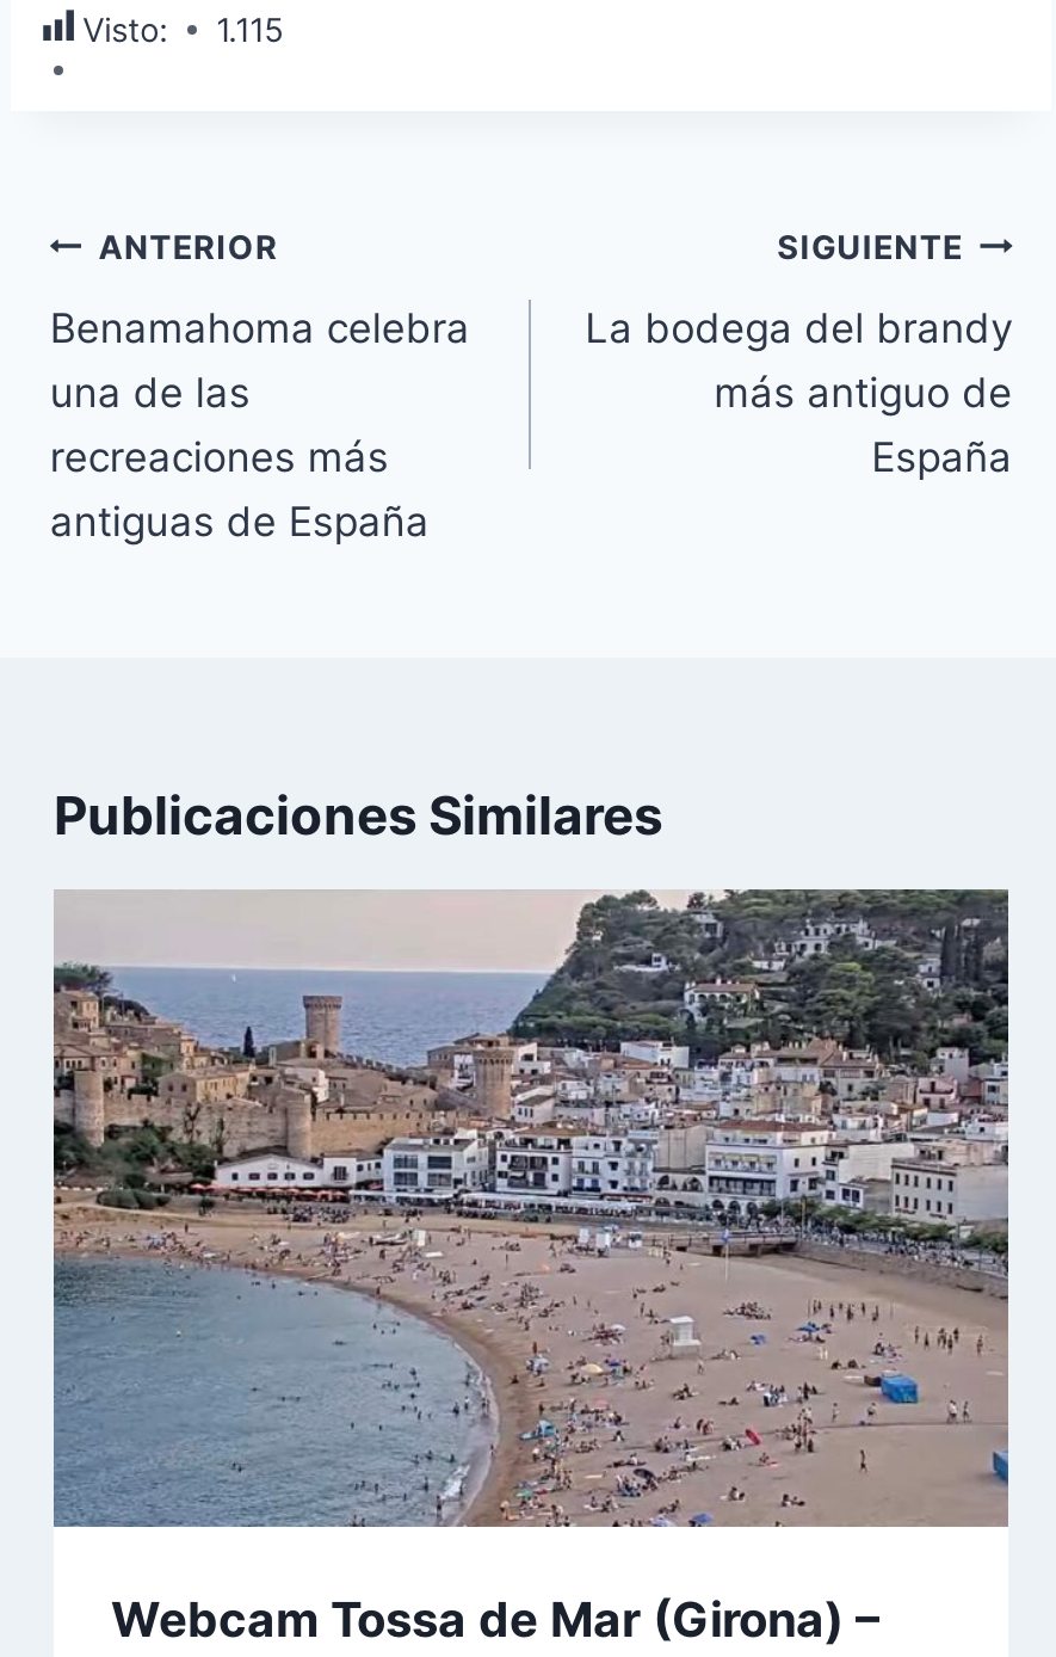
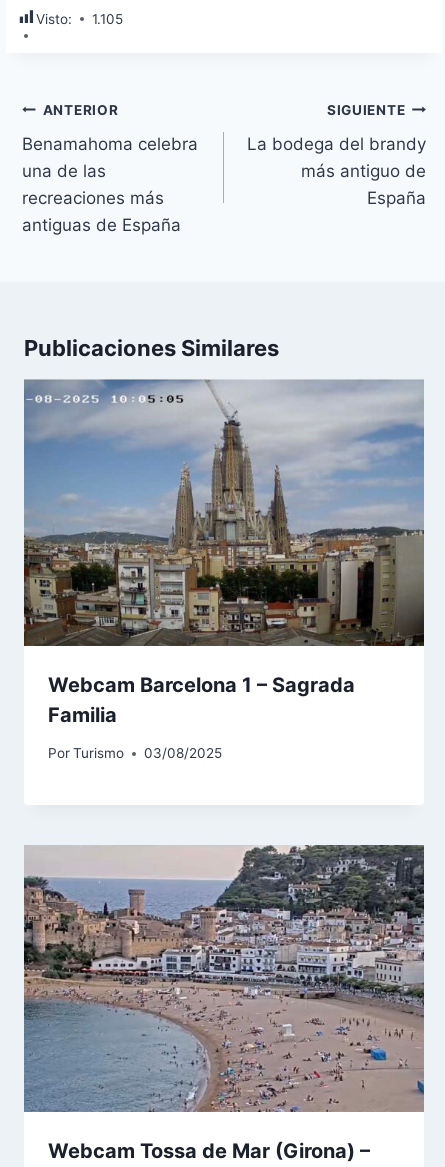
- Visto: 1.115
+ Visto: 1.105

+ [image]
+ Webcam Barcelona 1 – Sagrada
+ Familia
+ Por Turismo
+ 03/08/2025
